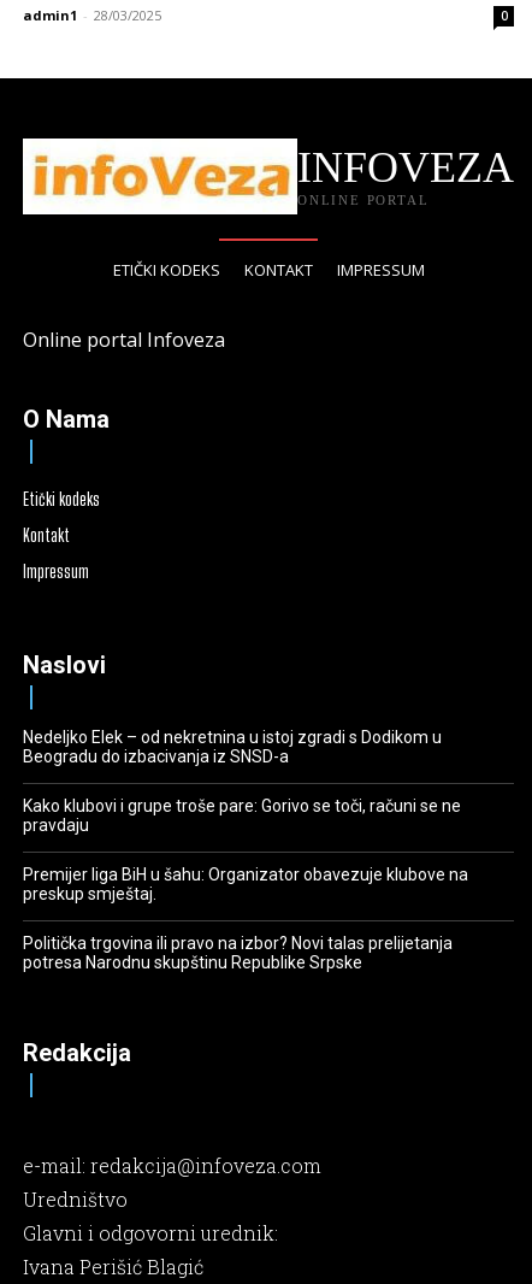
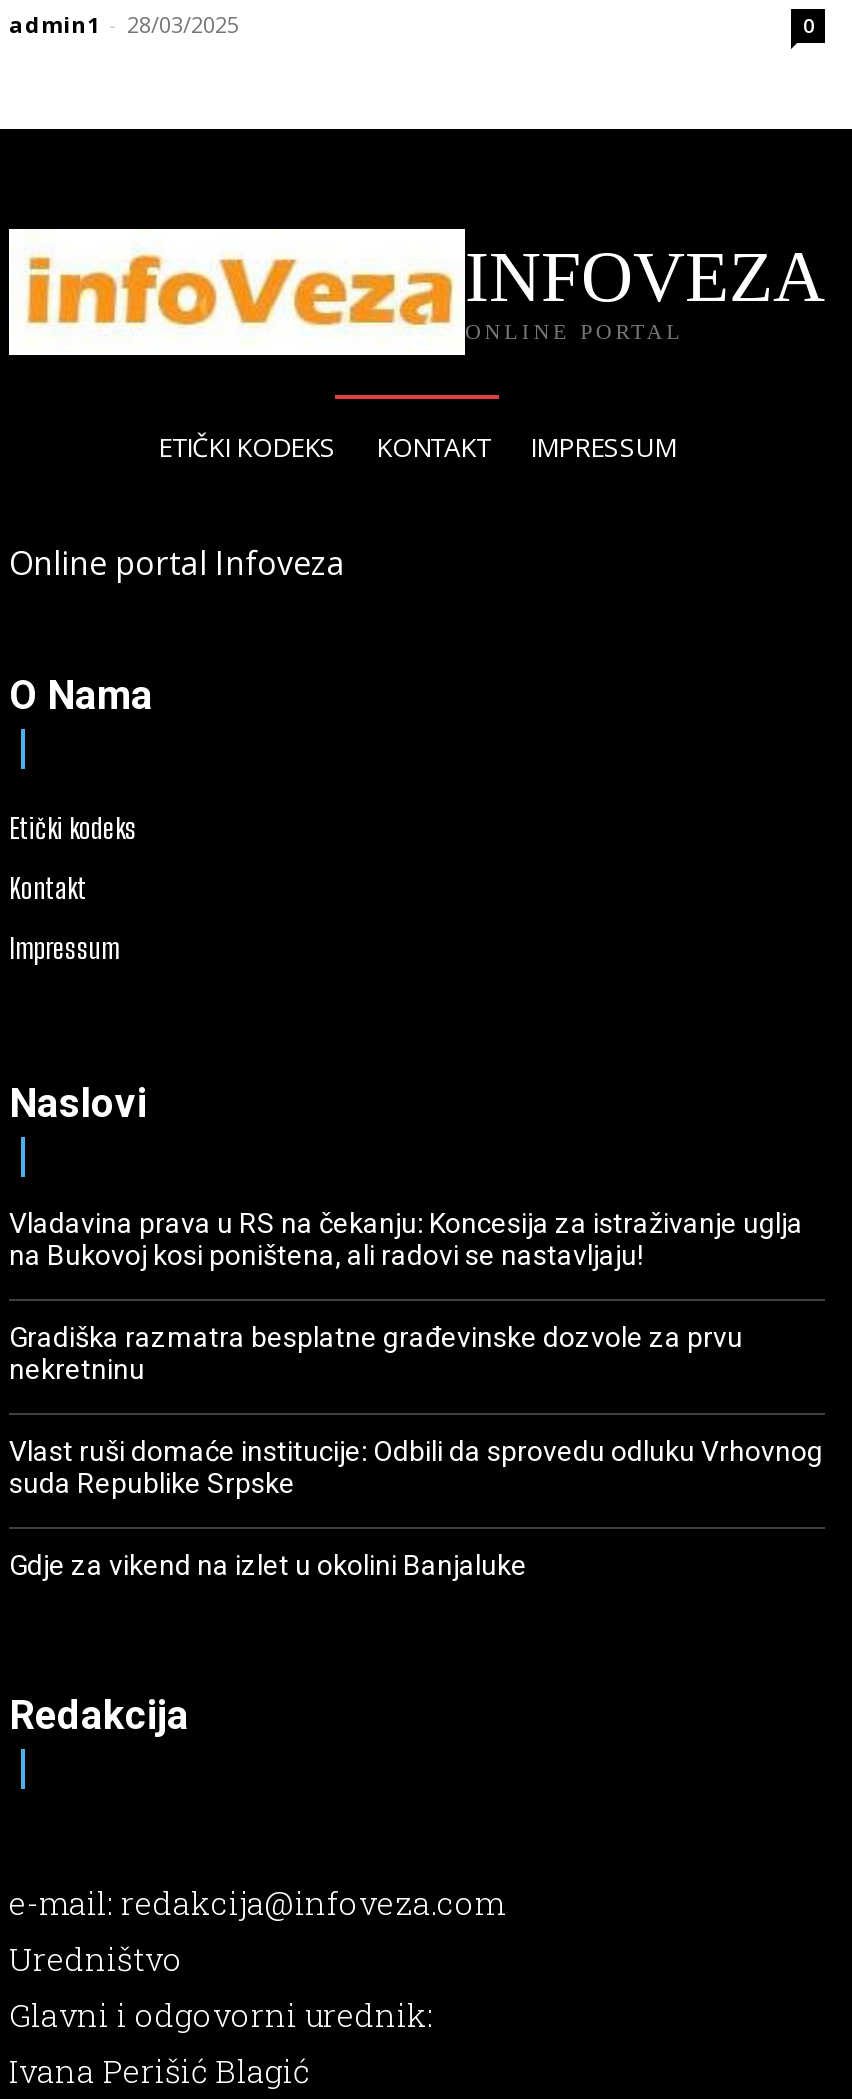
- Nedeljko Elek – od nekretnina u istoj zgradi s Dodikom u
- Beogradu do izbacivanja iz SNSD-a
+ Vladavina prava u RS na čekanju: Koncesija za istraživanje uglja
+ na Bukovoj kosi poništena, ali radovi se nastavljaju!

- Kako klubovi i grupe troše pare: Gorivo se toči, računi se ne
- pravdaju
+ Gradiška razmatra besplatne građevinske dozvole za prvu
+ nekretninu

- Premijer liga BiH u šahu: Organizator obavezuje klubove na
- preskup smještaj.
+ Vlast ruši domaće institucije: Odbili da sprovedu odluku Vrhovnog
+ suda Republike Srpske

- Politička trgovina ili pravo na izbor? Novi talas prelijetanja
- potresa Narodnu skupštinu Republike Srpske
+ Gdje za vikend na izlet u okolini Banjaluke
